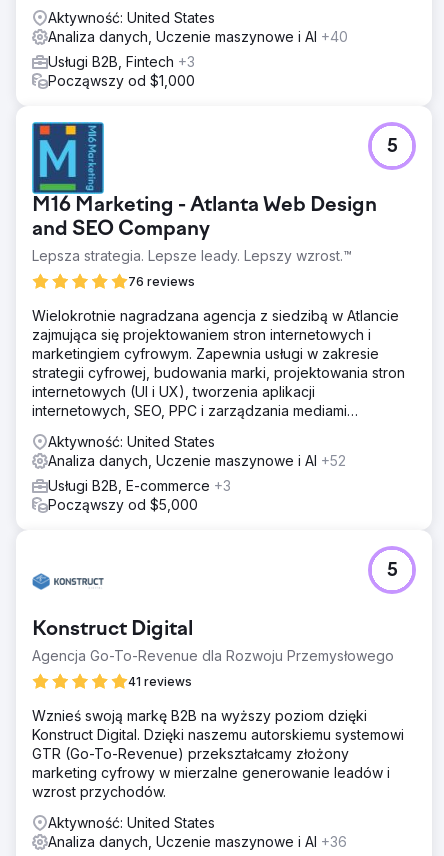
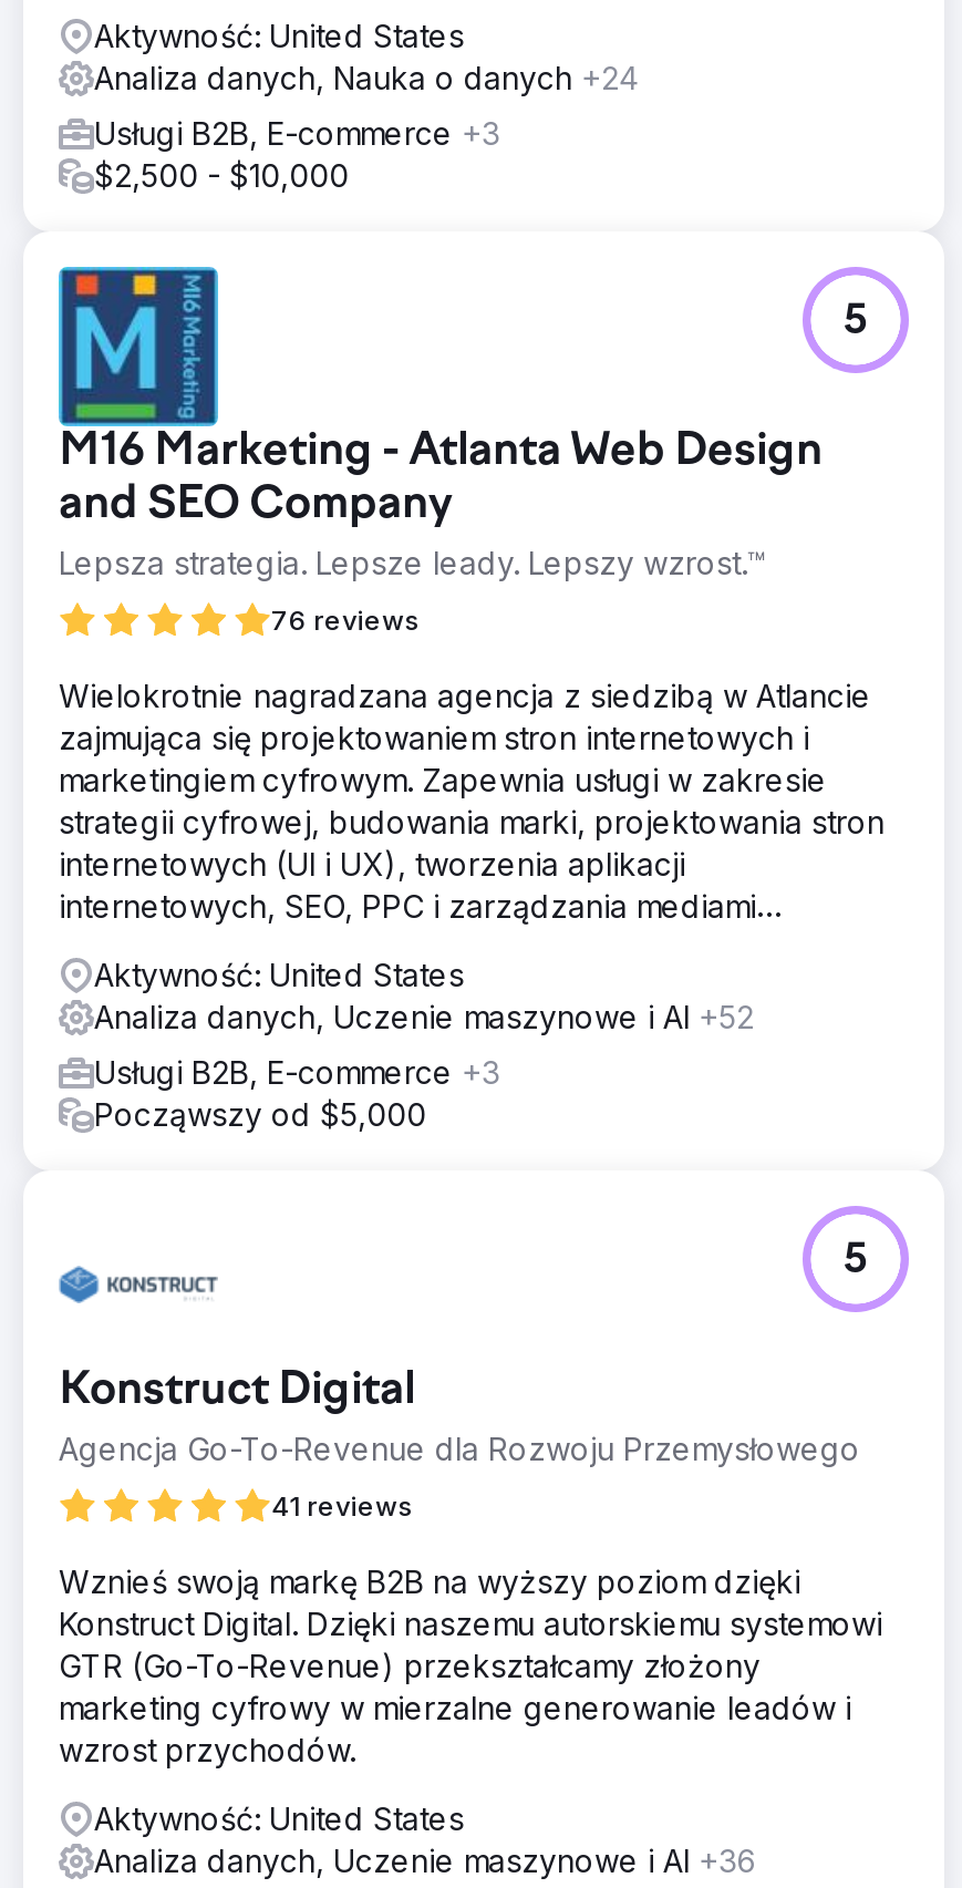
- Analiza danych, Uczenie maszynowe i AI +40
+ Analiza danych, Nauka o danych +24

- Usługi B2B, Fintech +3
- Począwszy od $1,000
+ Usługi B2B, E-commerce +3
+ $2,500 - $10,000
